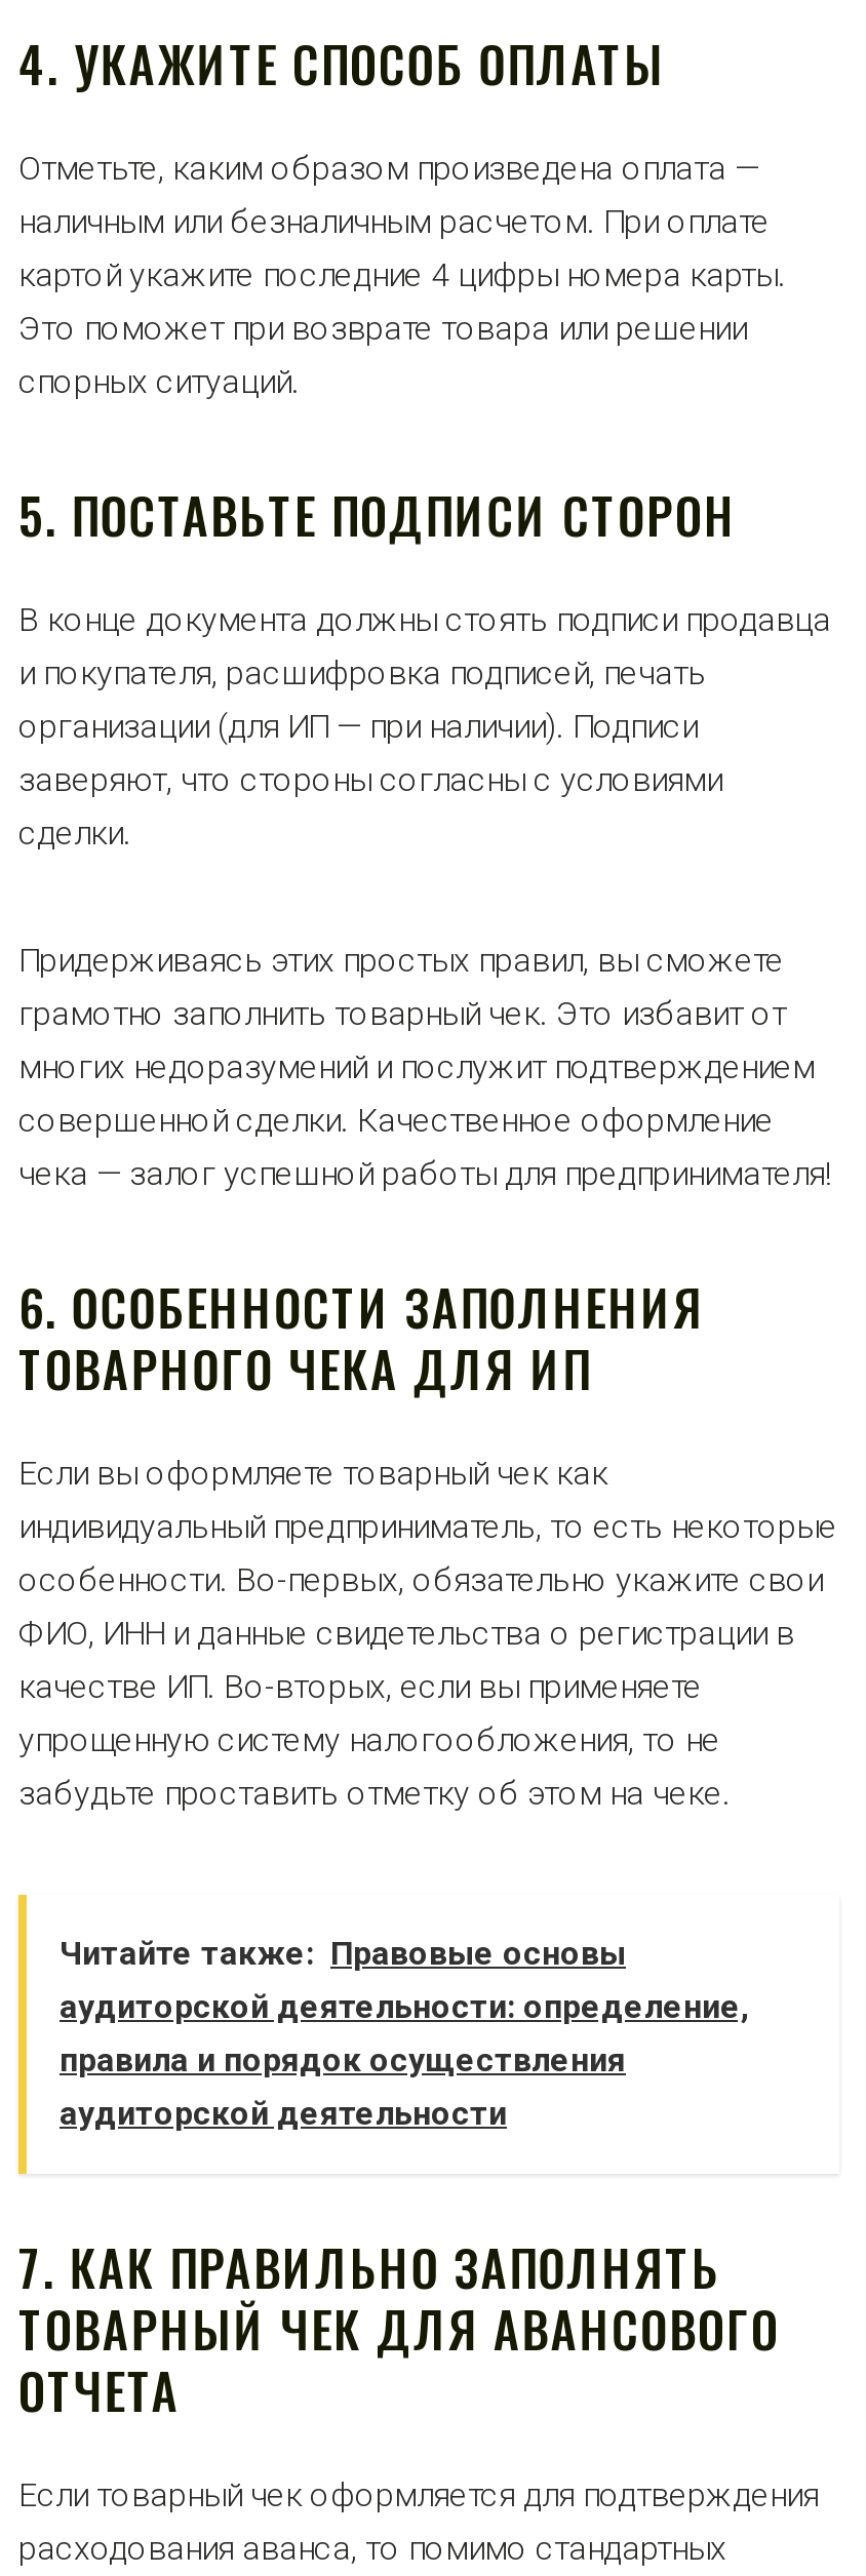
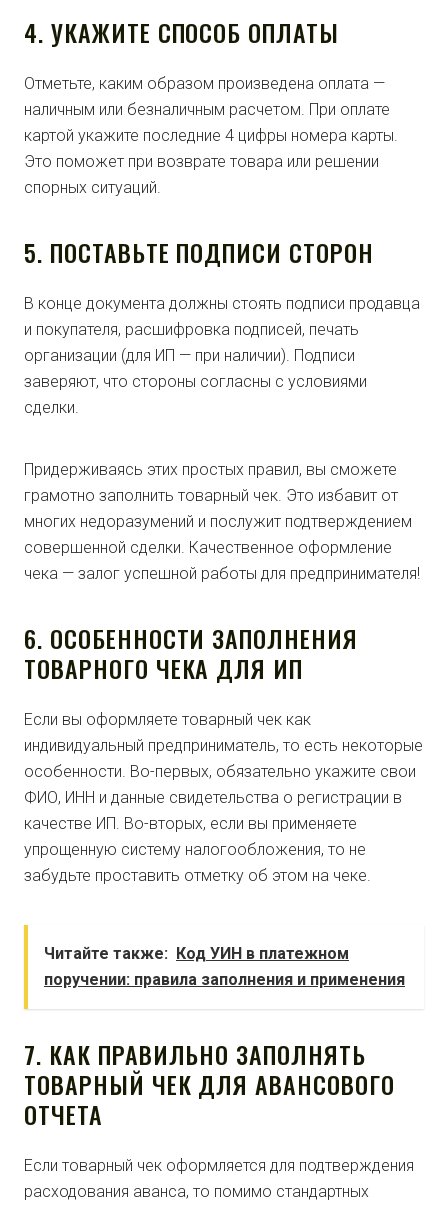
- Читайте также: Правовые основы
- аудиторской деятельности: определение,
- правила и порядок осуществления
- аудиторской деятельности
+ Читайте также: Код УИН в платежном
+ поручении: правила заполнения и применения
